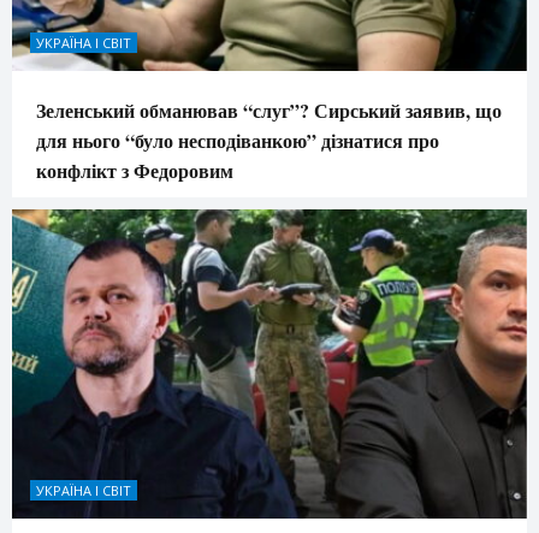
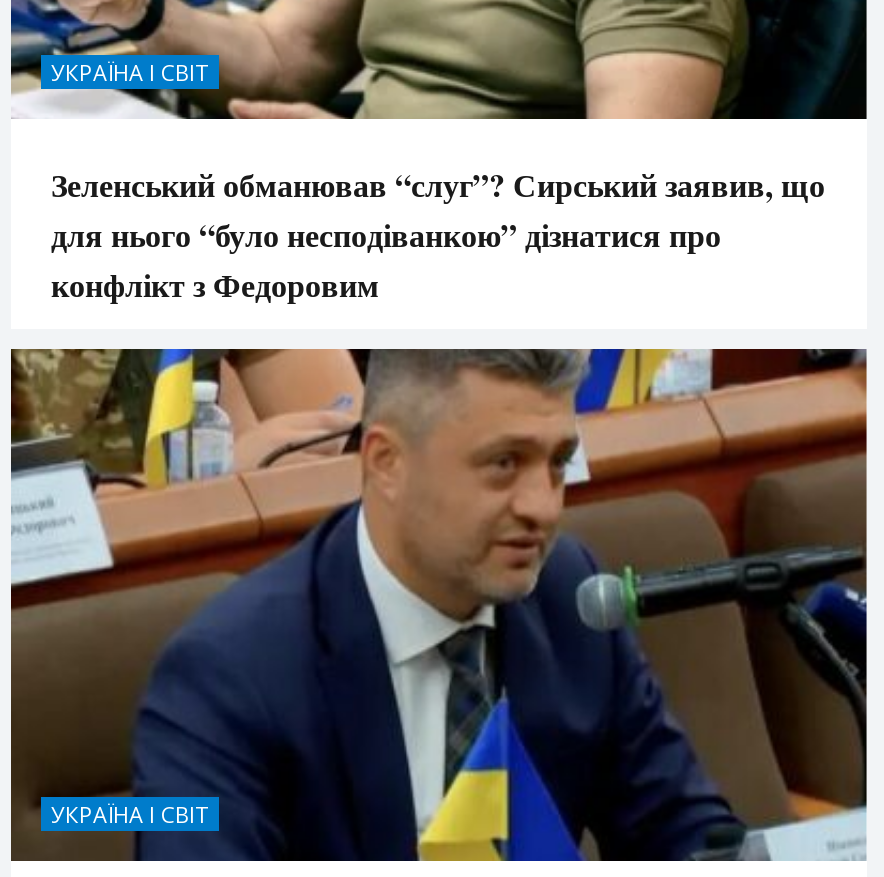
- [image]
+ [image]
